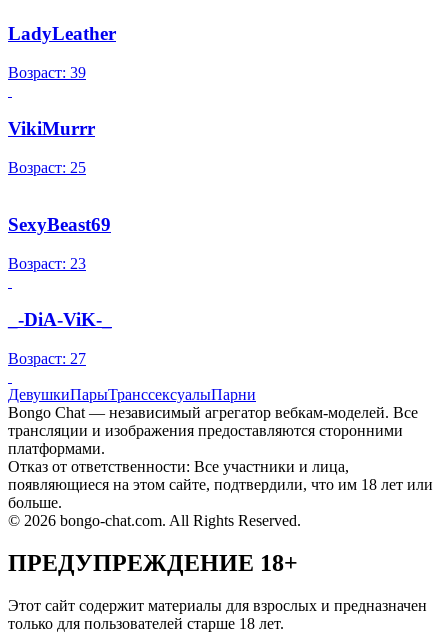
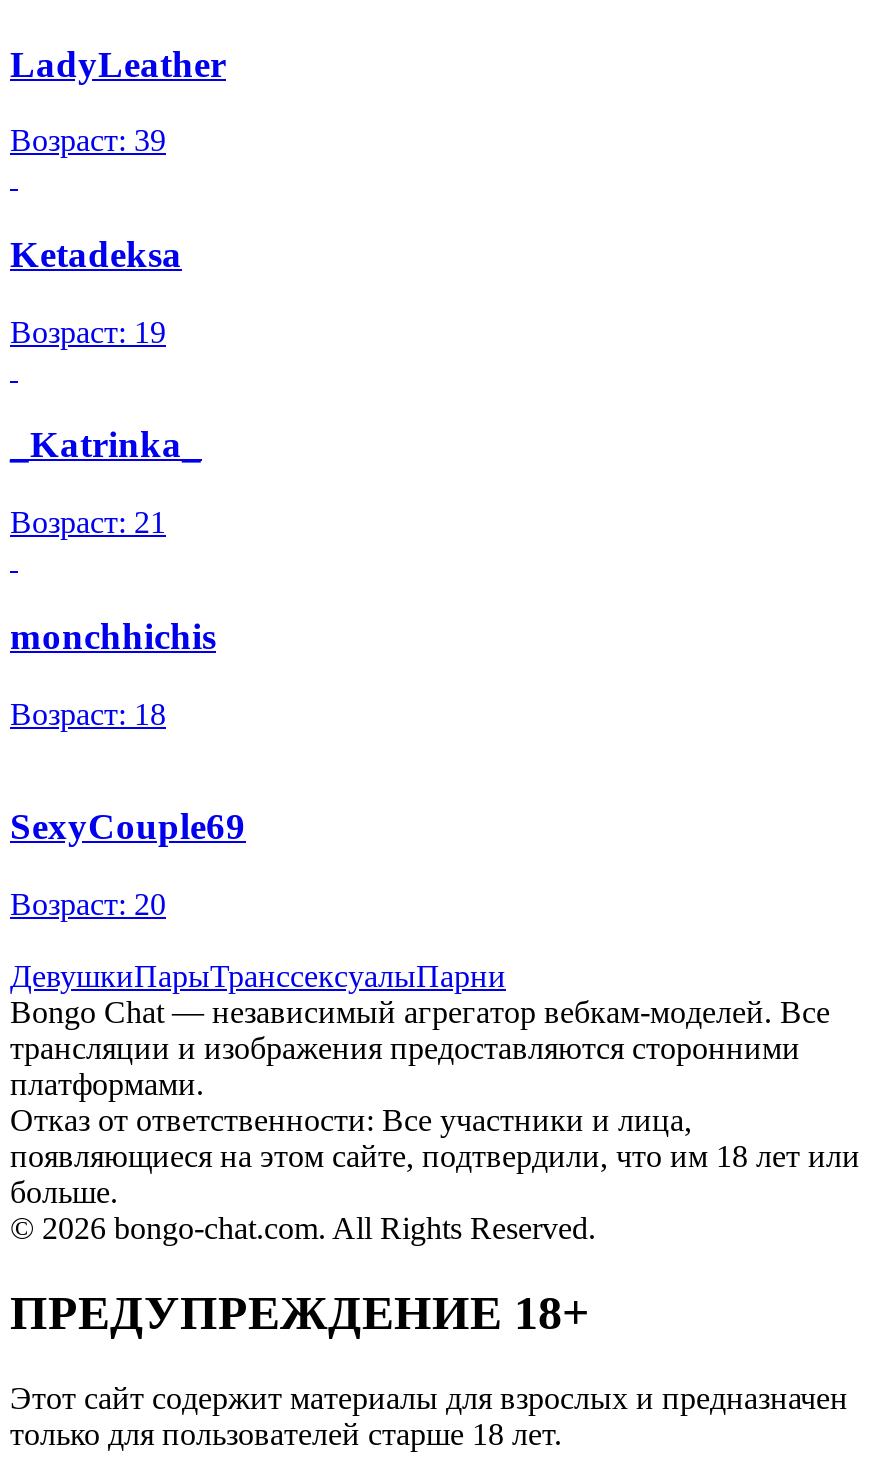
- VikiMurrr
- Возраст: 25
- SexyBeast69
- Возраст: 23
- _-DiA-ViK-_
- Возраст: 27
+ Ketadeksa
+ Возраст: 19
+ _Katrinka_
+ Возраст: 21
+ monchhichis
+ Возраст: 18
+ SexyCouple69
+ Возраст: 20
